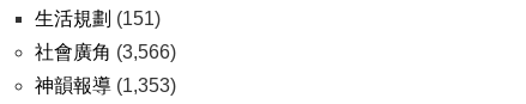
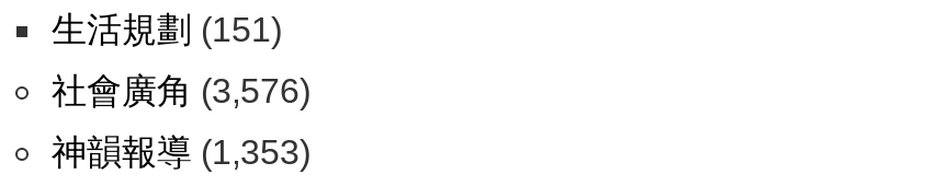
- 社會廣角(3,566)
+ 社會廣角(3,576)
